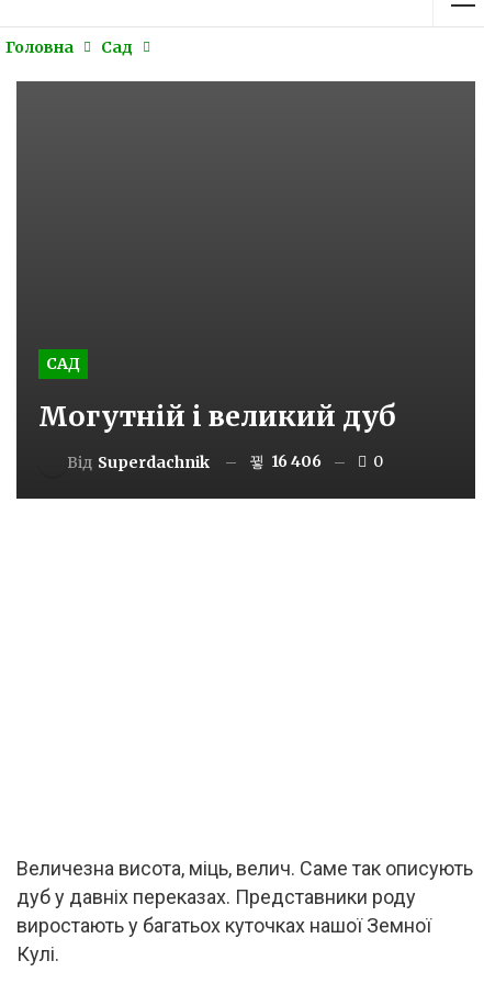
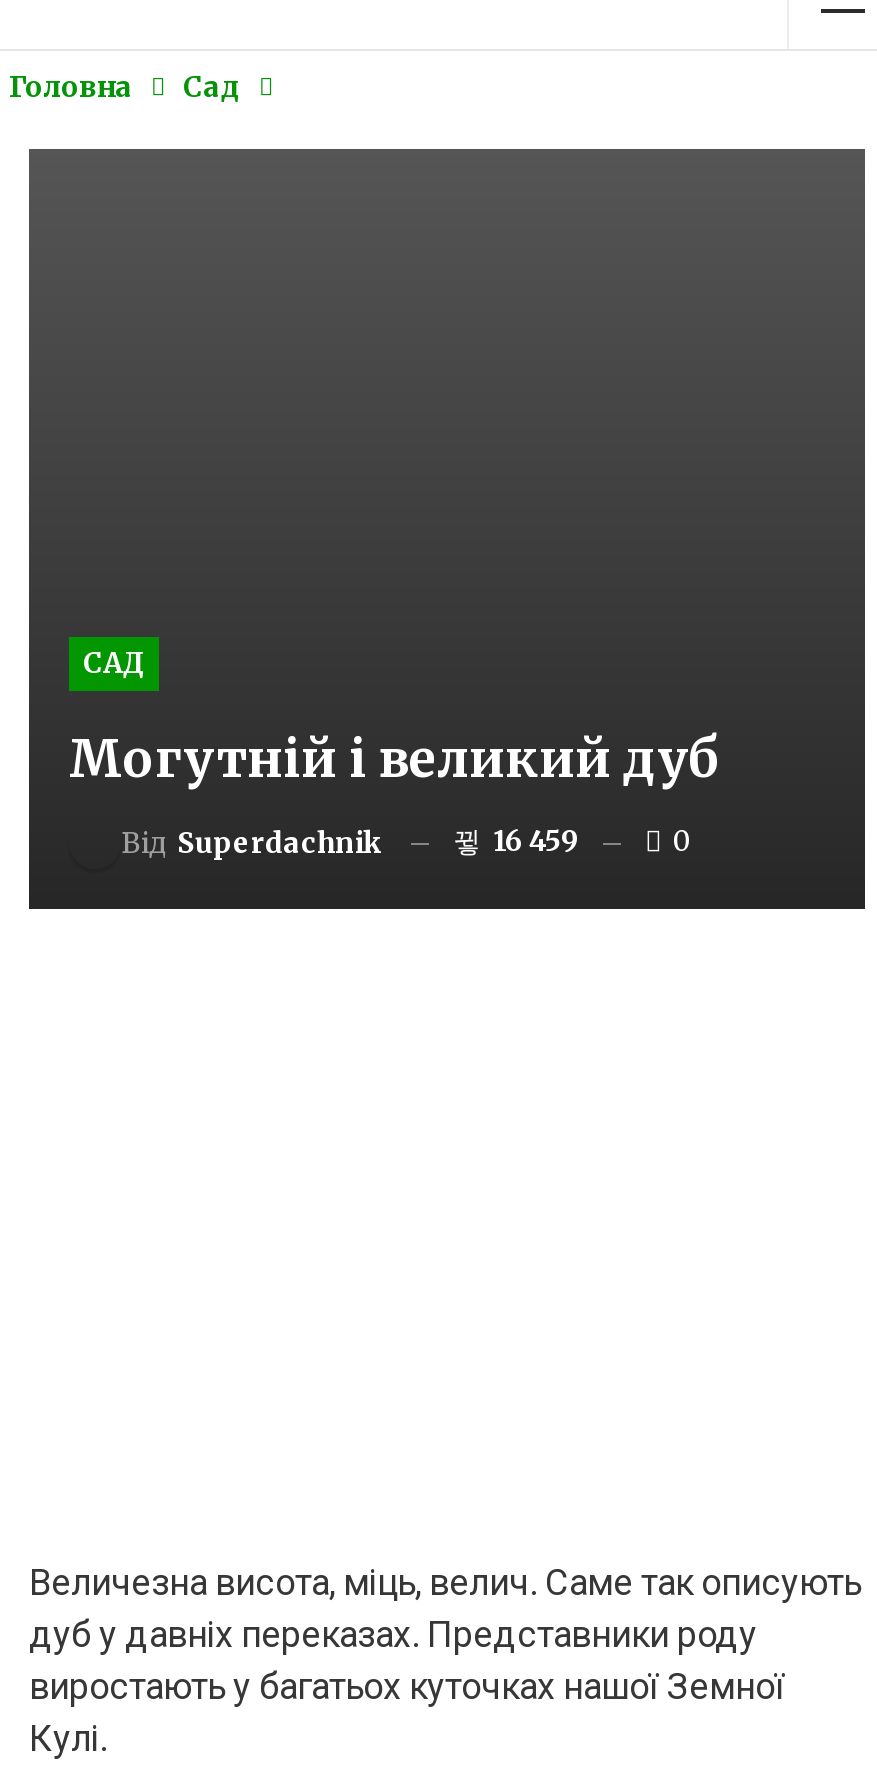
- 16 406
+ 16 459
